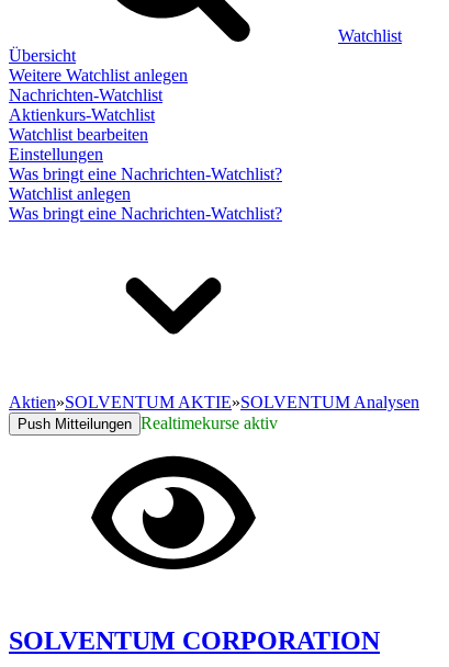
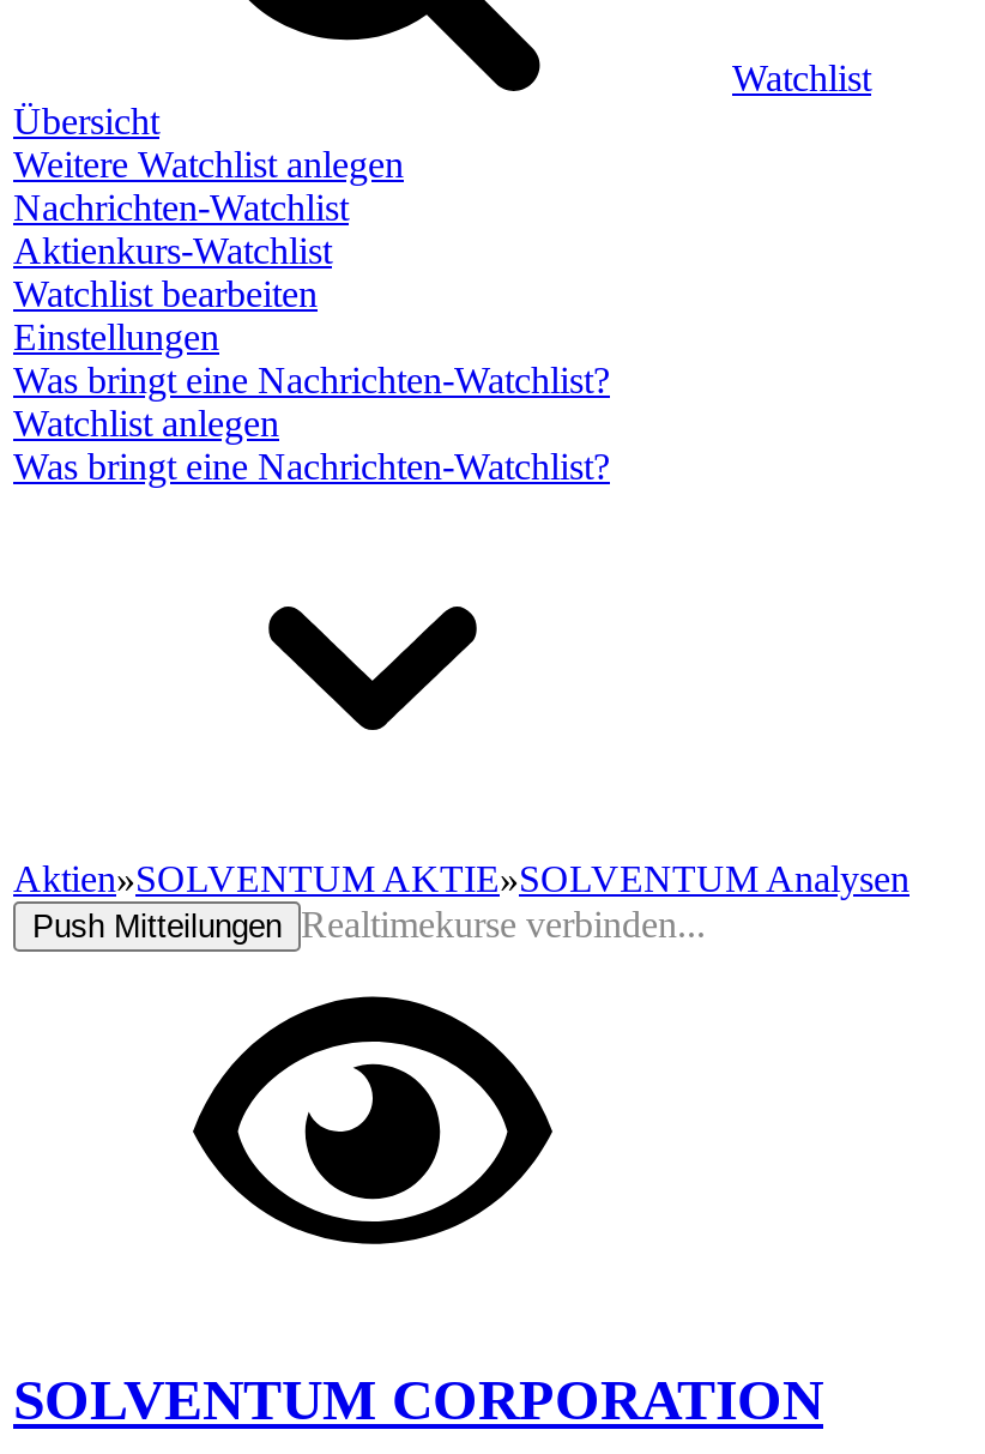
- Push Mitteilungen Realtimekurse aktiv
+ Push Mitteilungen Realtimekurse verbinden...
